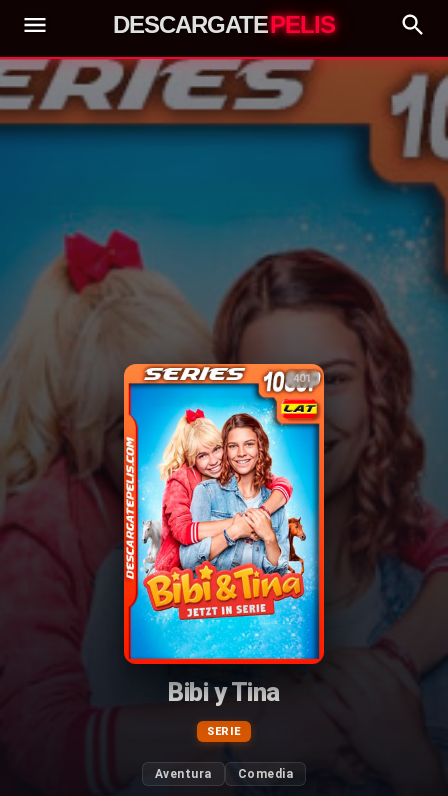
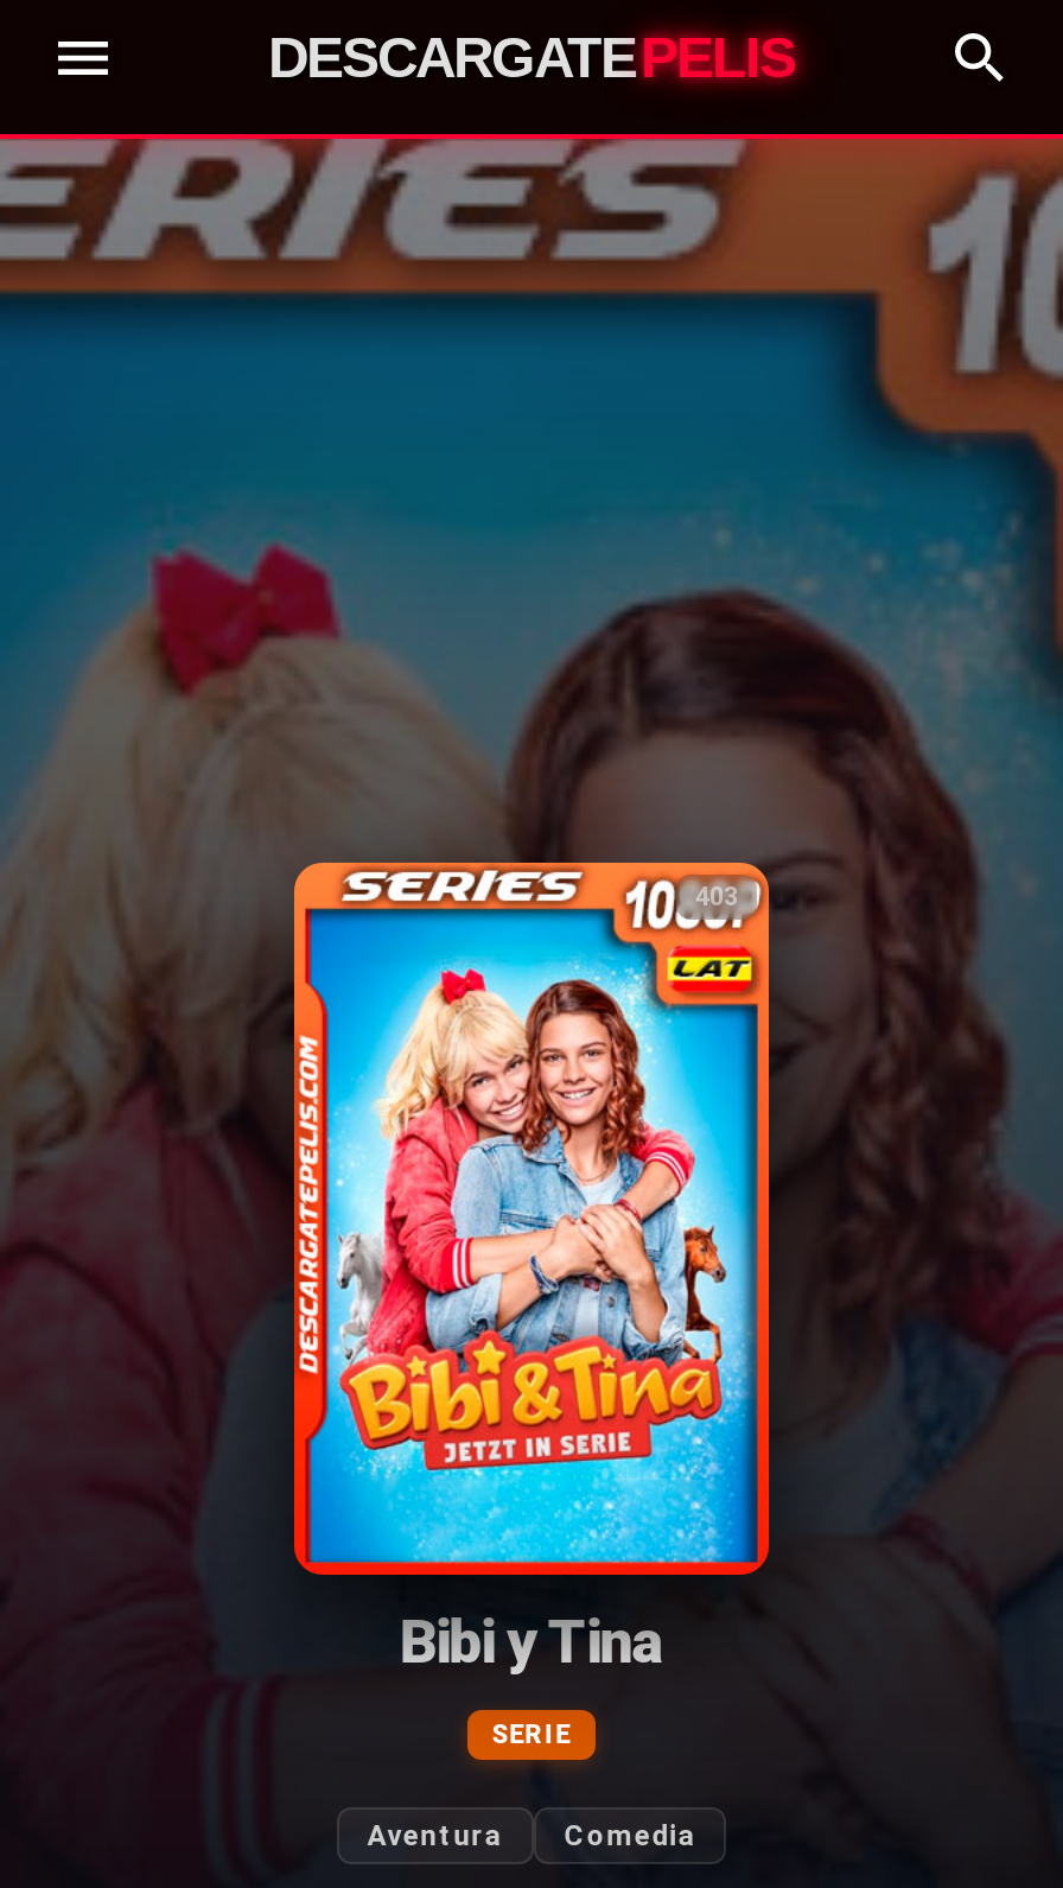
- 401
+ 403
